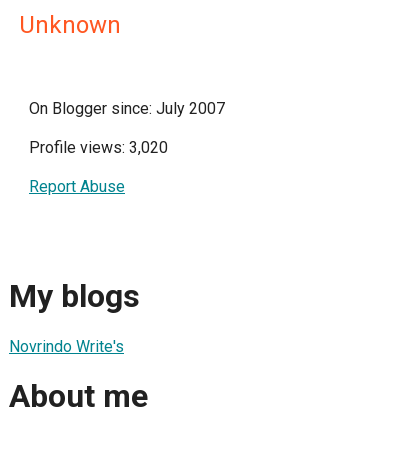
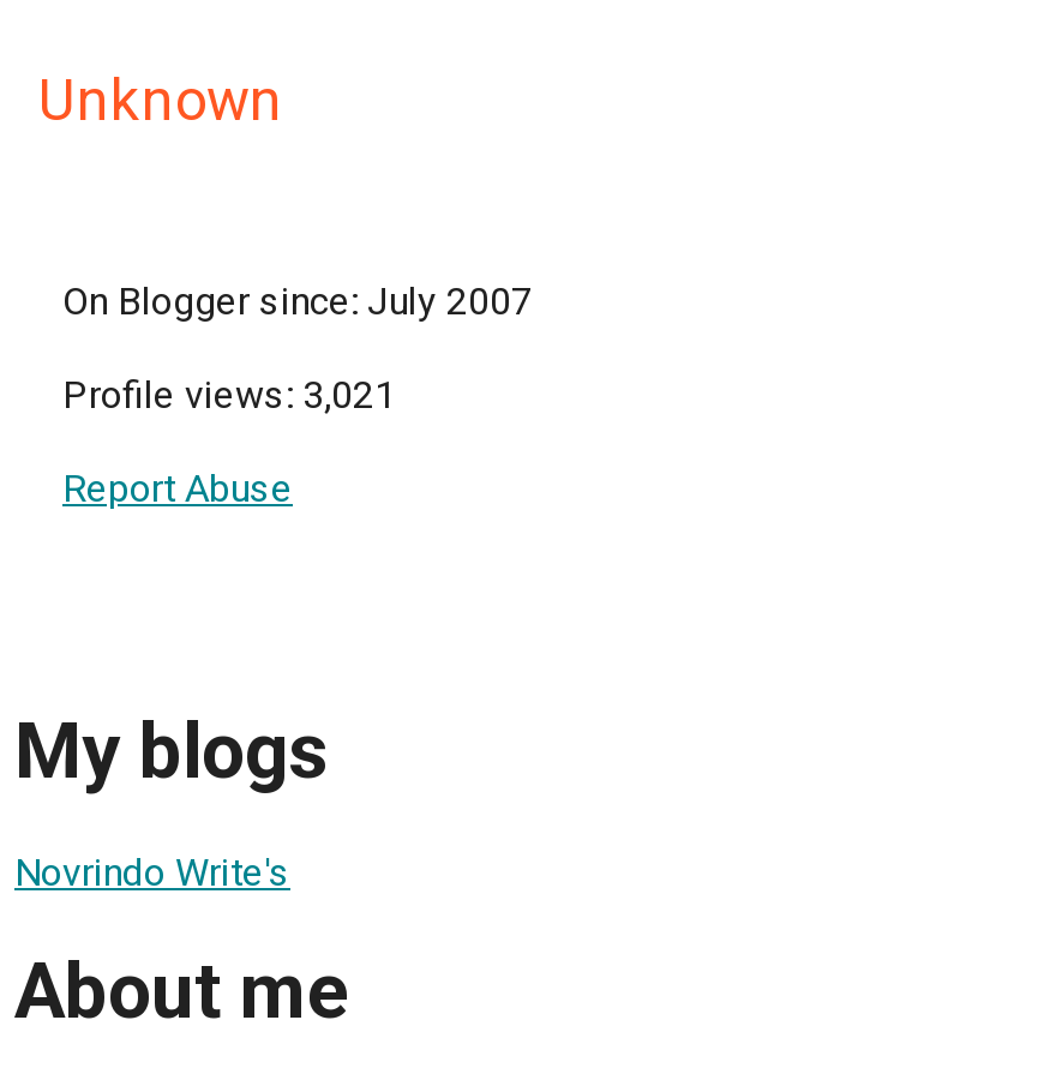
- Profile views: 3,020
+ Profile views: 3,021
